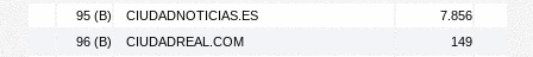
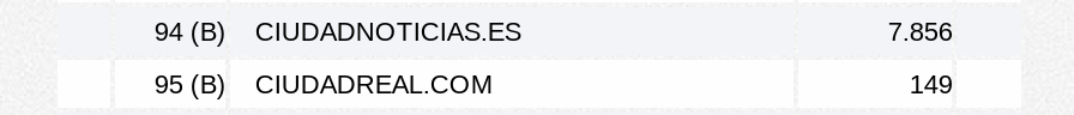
- 95 (B) CIUDADNOTICIAS.ES
+ 94 (B) CIUDADNOTICIAS.ES

- 96 (B) CIUDADREAL.COM
+ 95 (B) CIUDADREAL.COM
